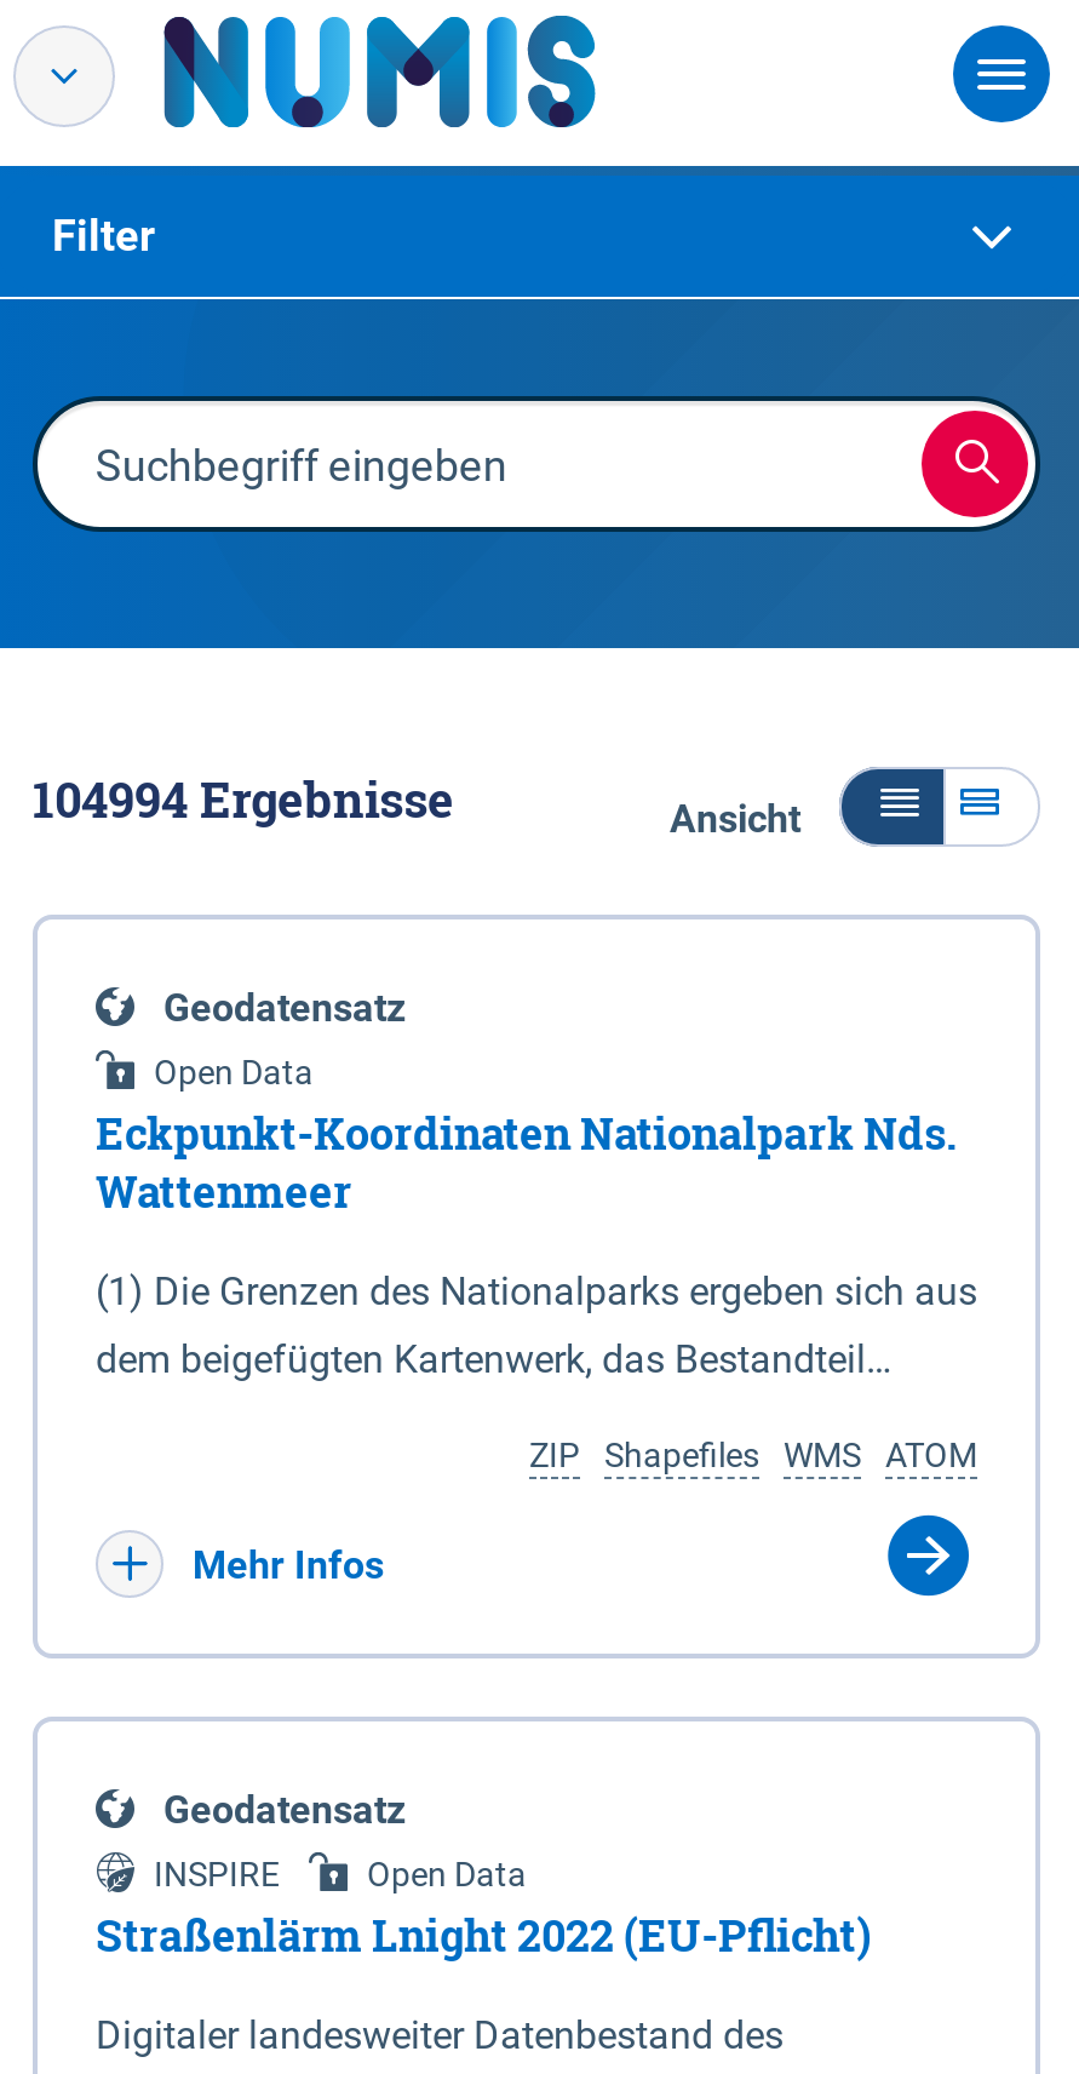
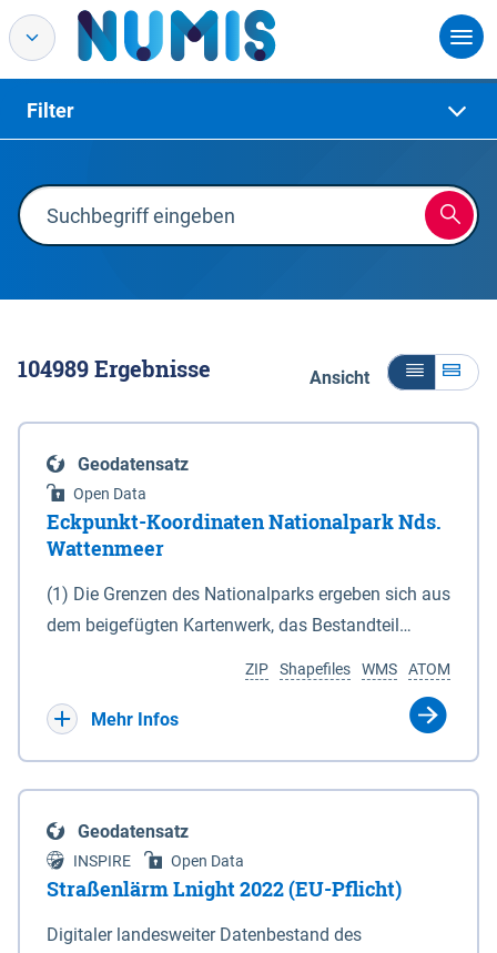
- 104994 Ergebnisse
+ 104989 Ergebnisse
